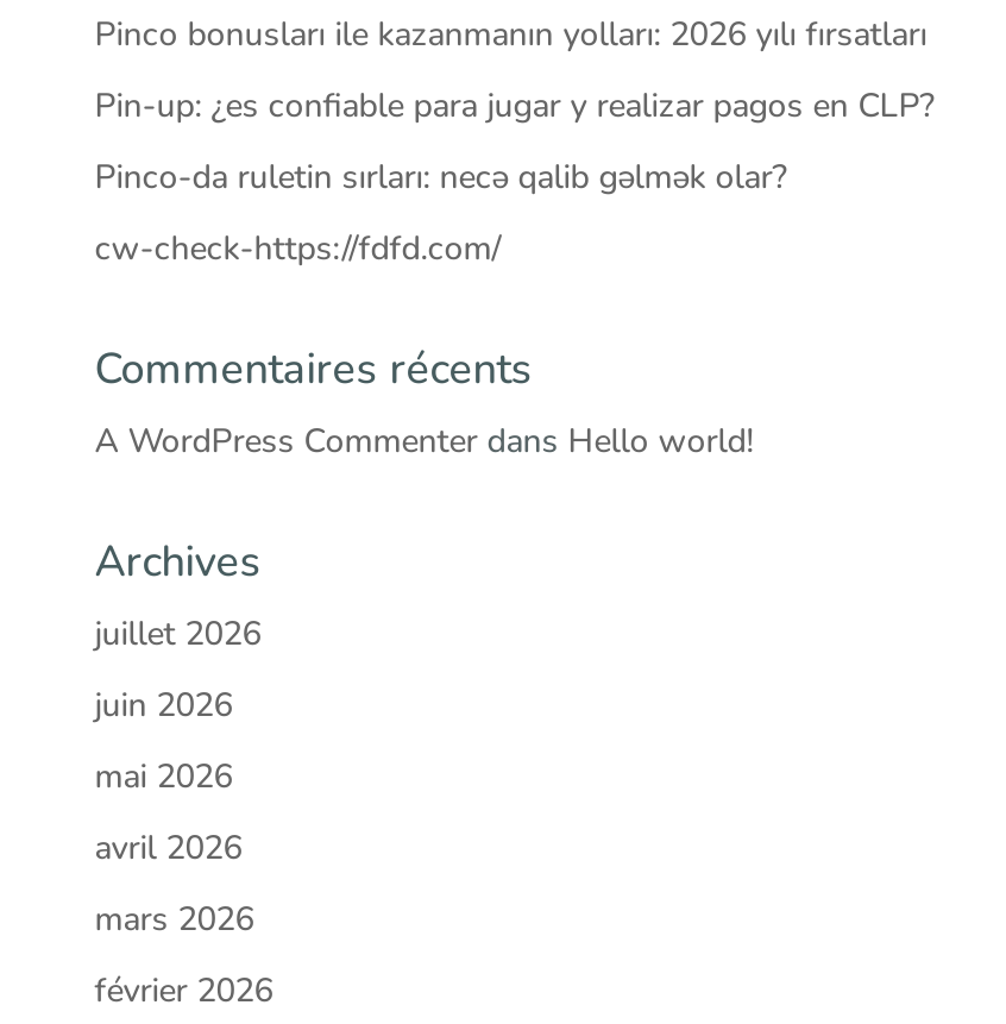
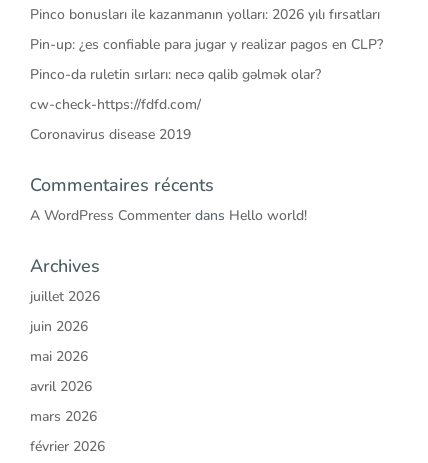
+ Coronavirus disease 2019
